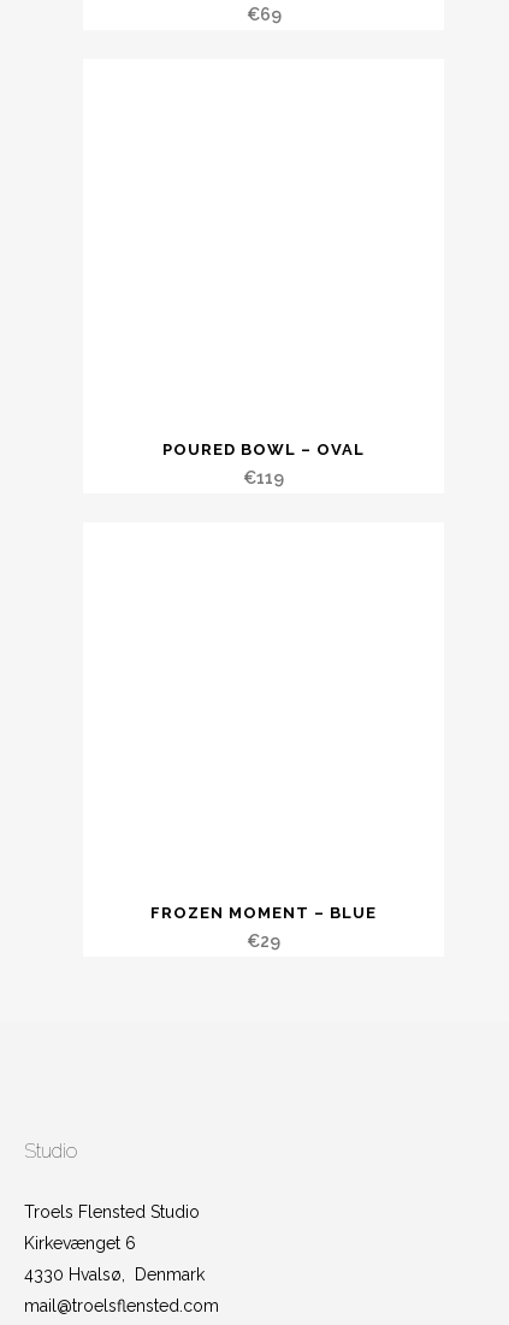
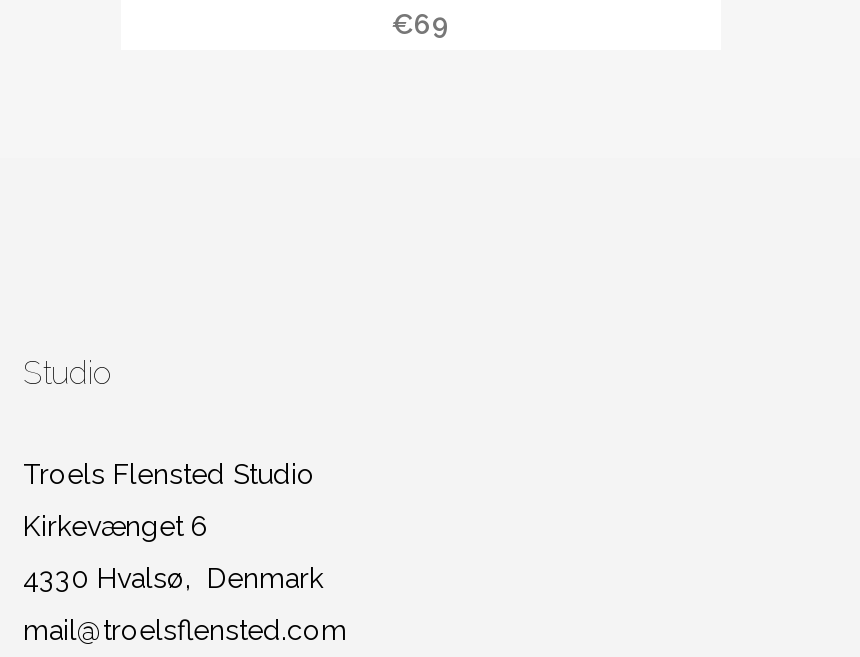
- POURED BOWL – OVAL
- €119

- FROZEN MOMENT – BLUE
- €29
